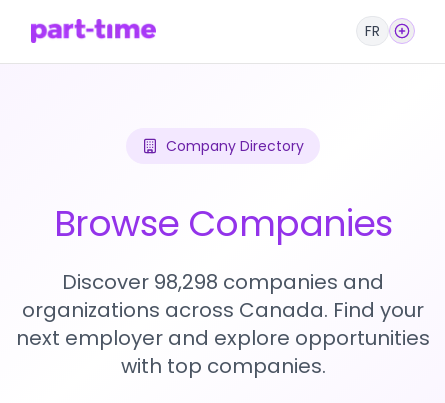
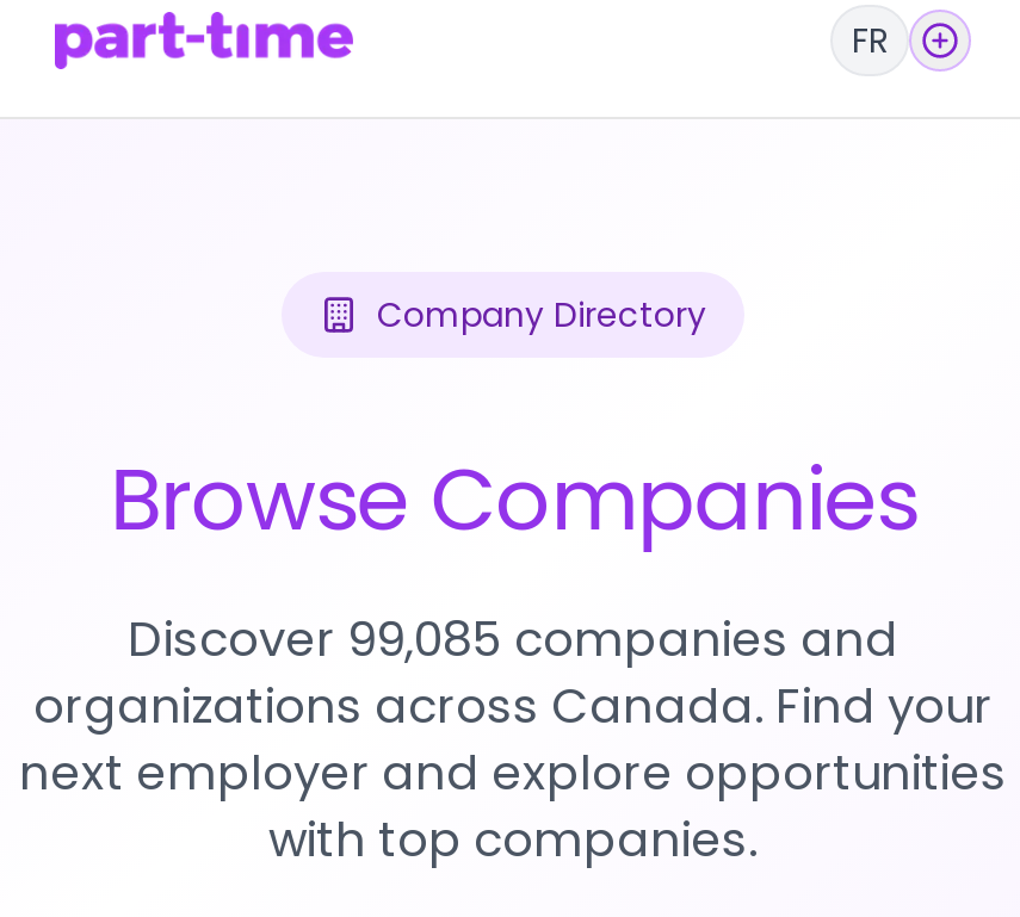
- Discover 98,298 companies and
+ Discover 99,085 companies and
